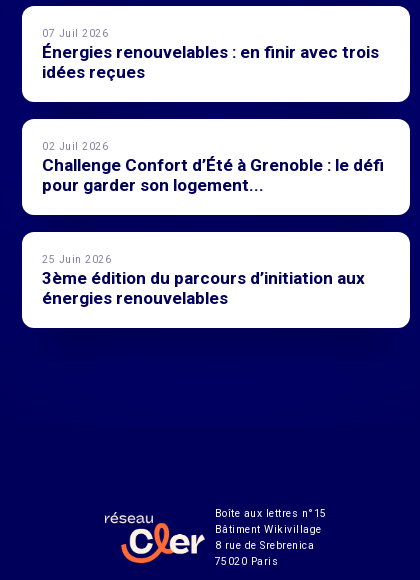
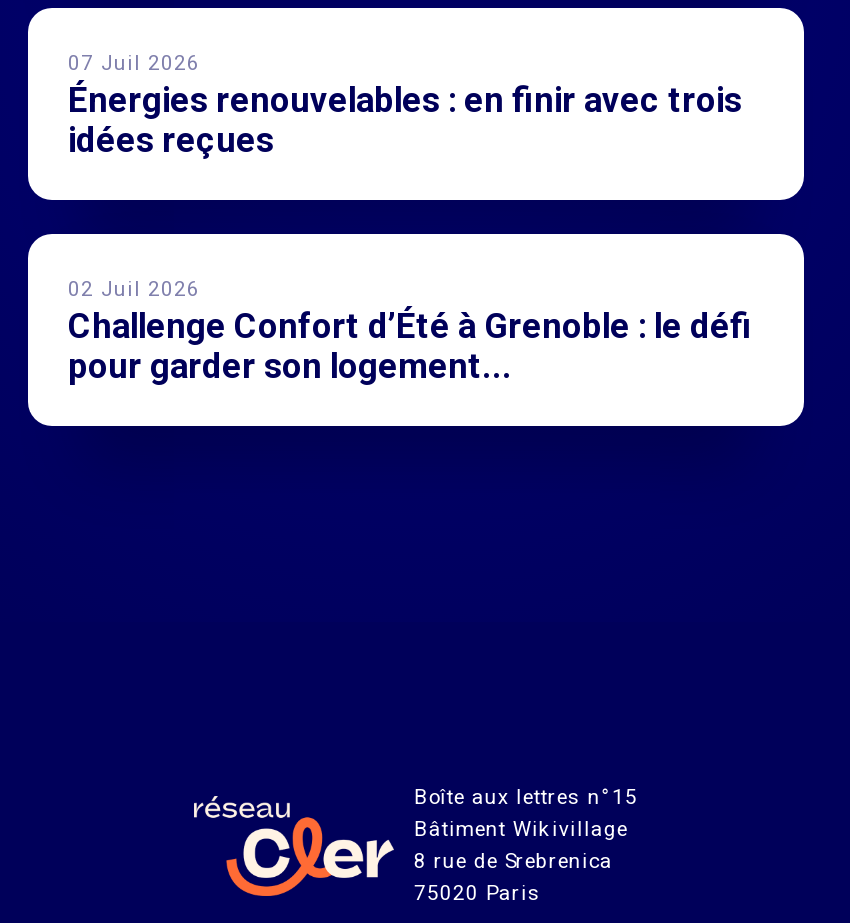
- 25 Juin 2026
- 3ème édition du parcours d’initiation aux
- énergies renouvelables
